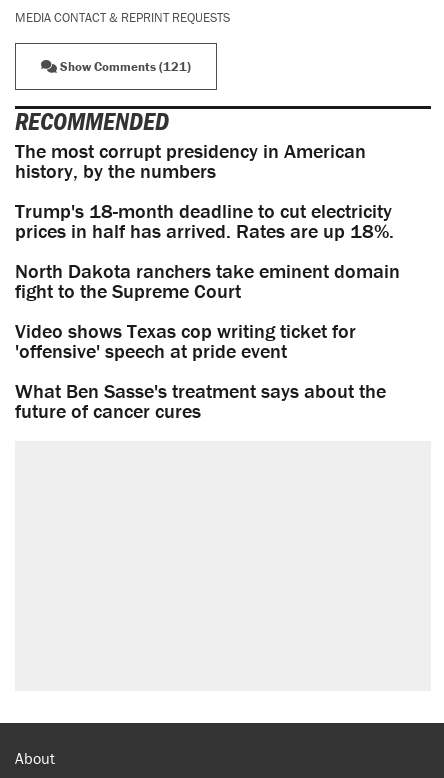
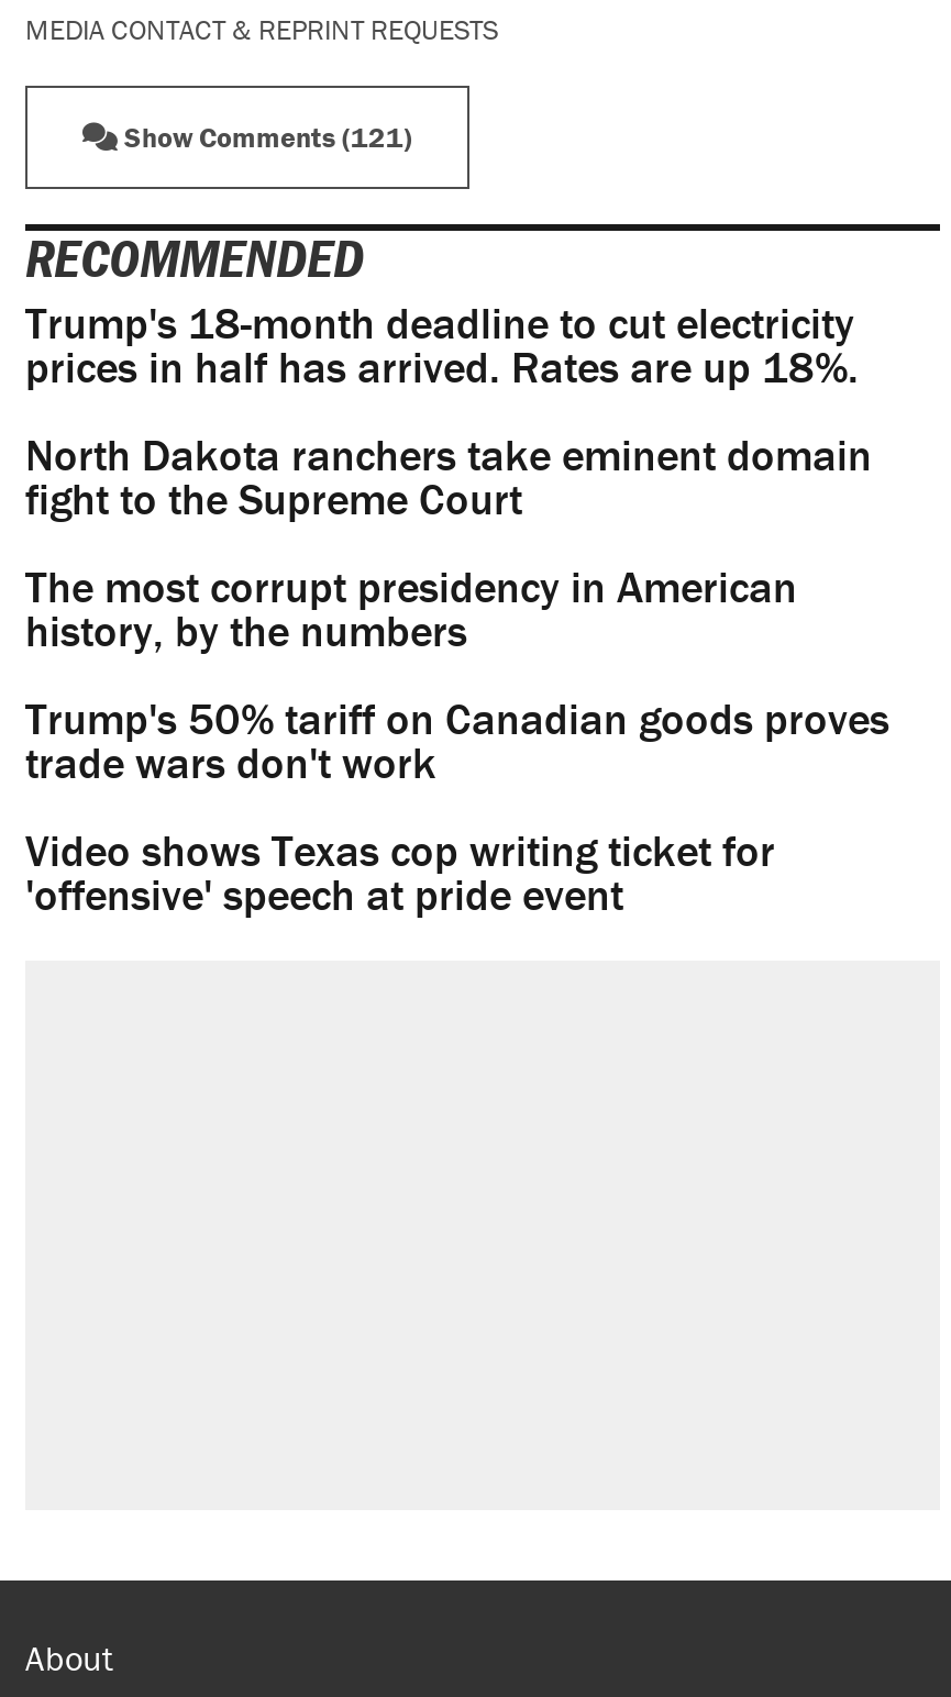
moved down: The most corrupt presidency in American | history, by the numbers

moved up: Trump's 18-month deadline to cut electricity | prices in half has arrived. Rates are up 18%. | North Dakota ranchers take eminent domain | fight to the Supreme Court

+ Trump's 50% tariff on Canadian goods proves
+ trade wars don't work

moved down: Video shows Texas cop writing ticket for | 'offensive' speech at pride event

- What Ben Sasse's treatment says about the
- future of cancer cures
